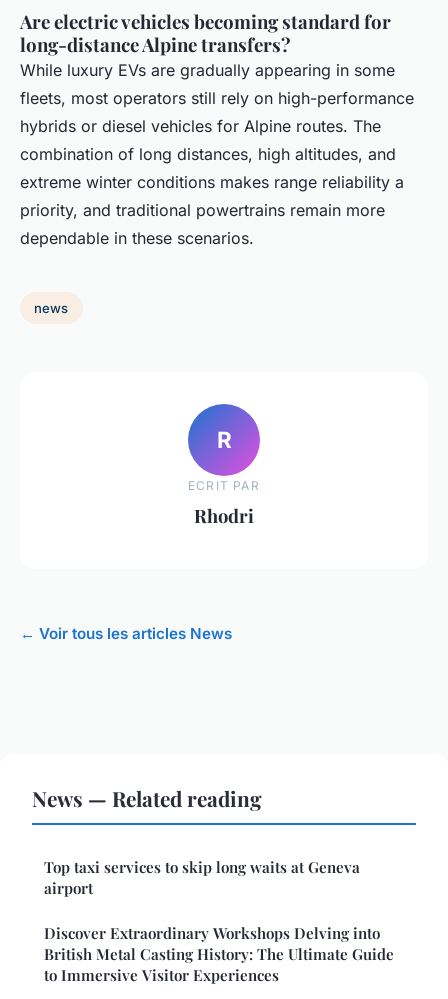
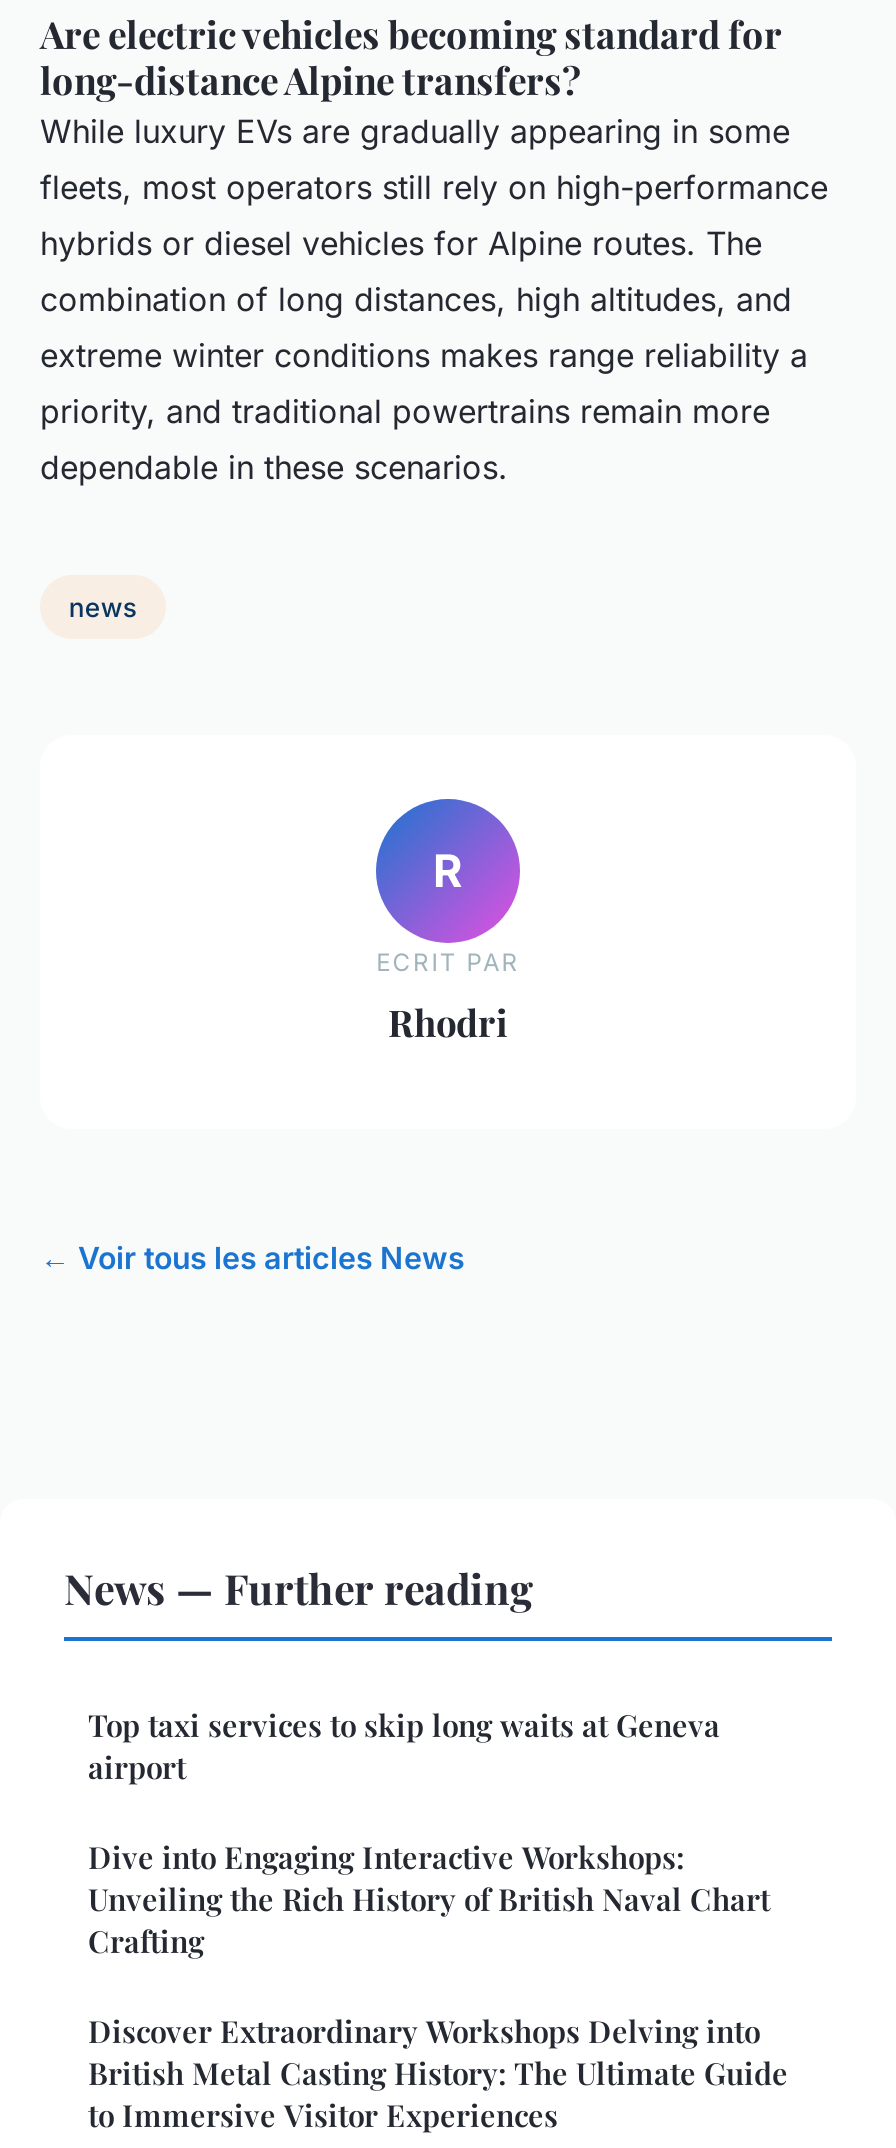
- News — Related reading
+ News — Further reading

+ Dive into Engaging Interactive Workshops:
+ Unveiling the Rich History of British Naval Chart
+ Crafting
